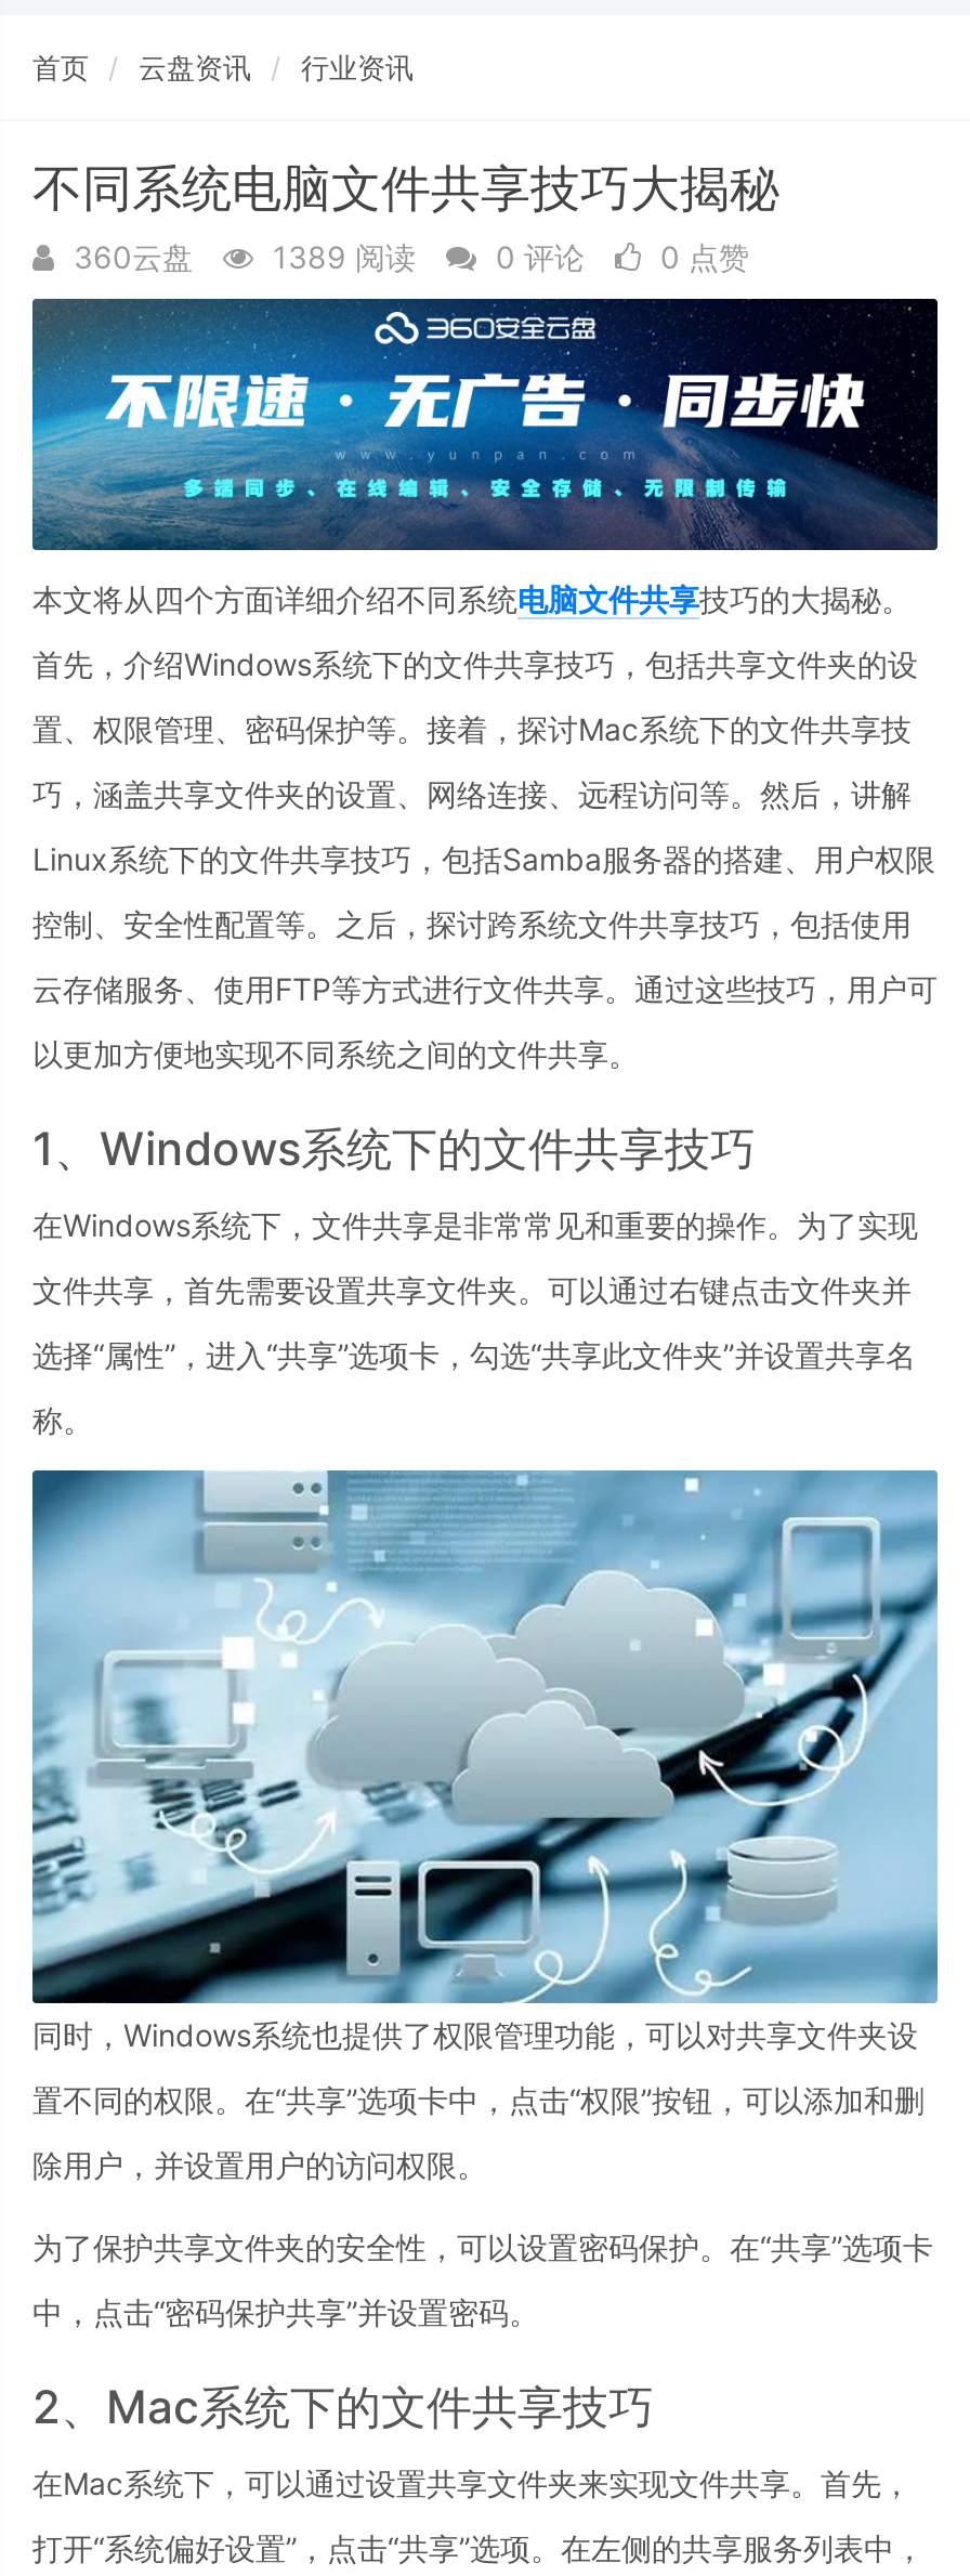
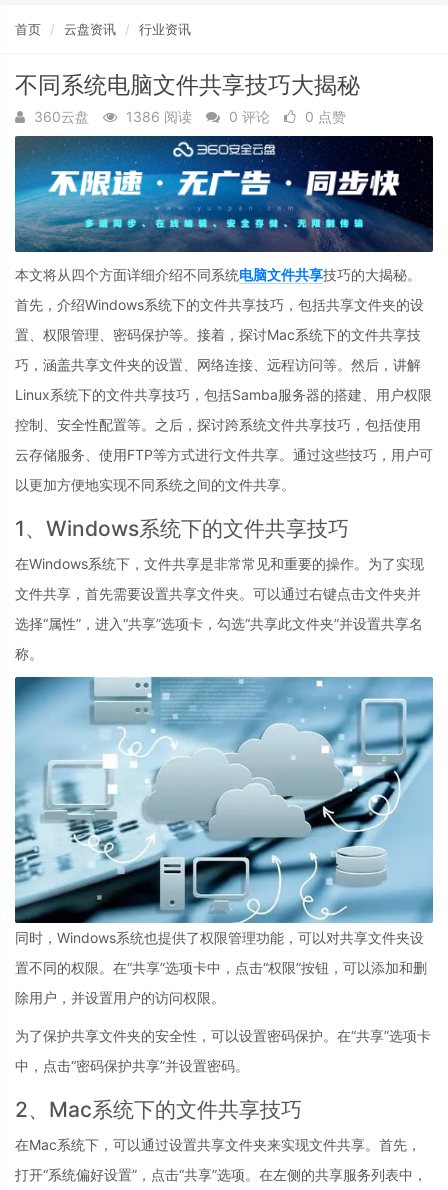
- 360云盘 1389 阅读 0 评论 0 点赞
+ 360云盘 1386 阅读 0 评论 0 点赞
